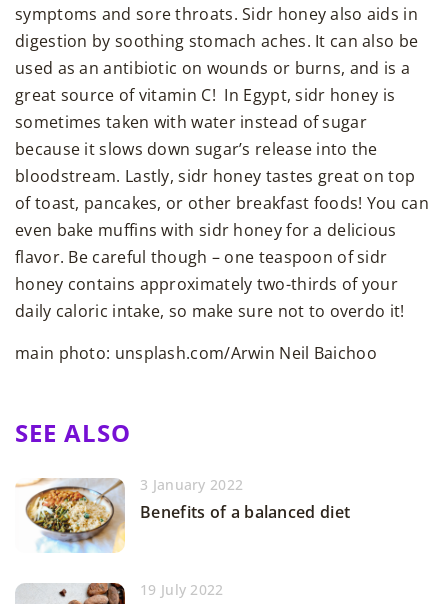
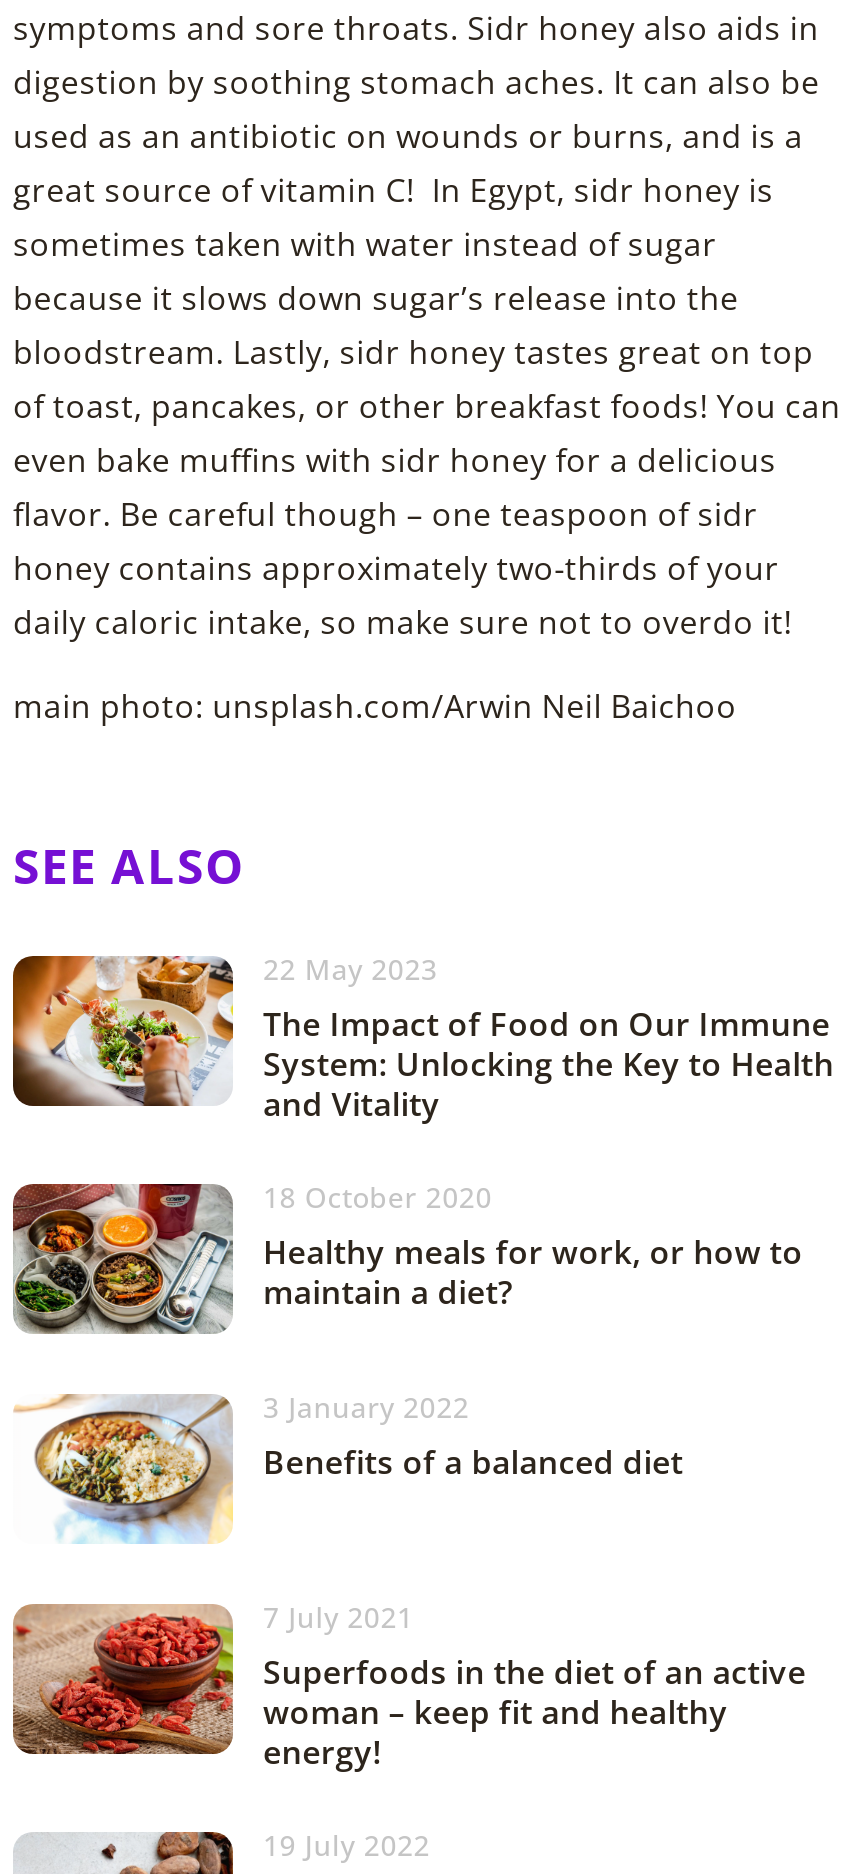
+ [image]
+ 22 May 2023
+ The Impact of Food on Our Immune
+ System: Unlocking the Key to Health
+ and Vitality
+ 18 October 2020
+ Healthy meals for work, or how to
+ maintain a diet?

+ [image]

+ [image]
+ 7 July 2021
+ Superfoods in the diet of an active
+ woman – keep fit and healthy
+ energy!
